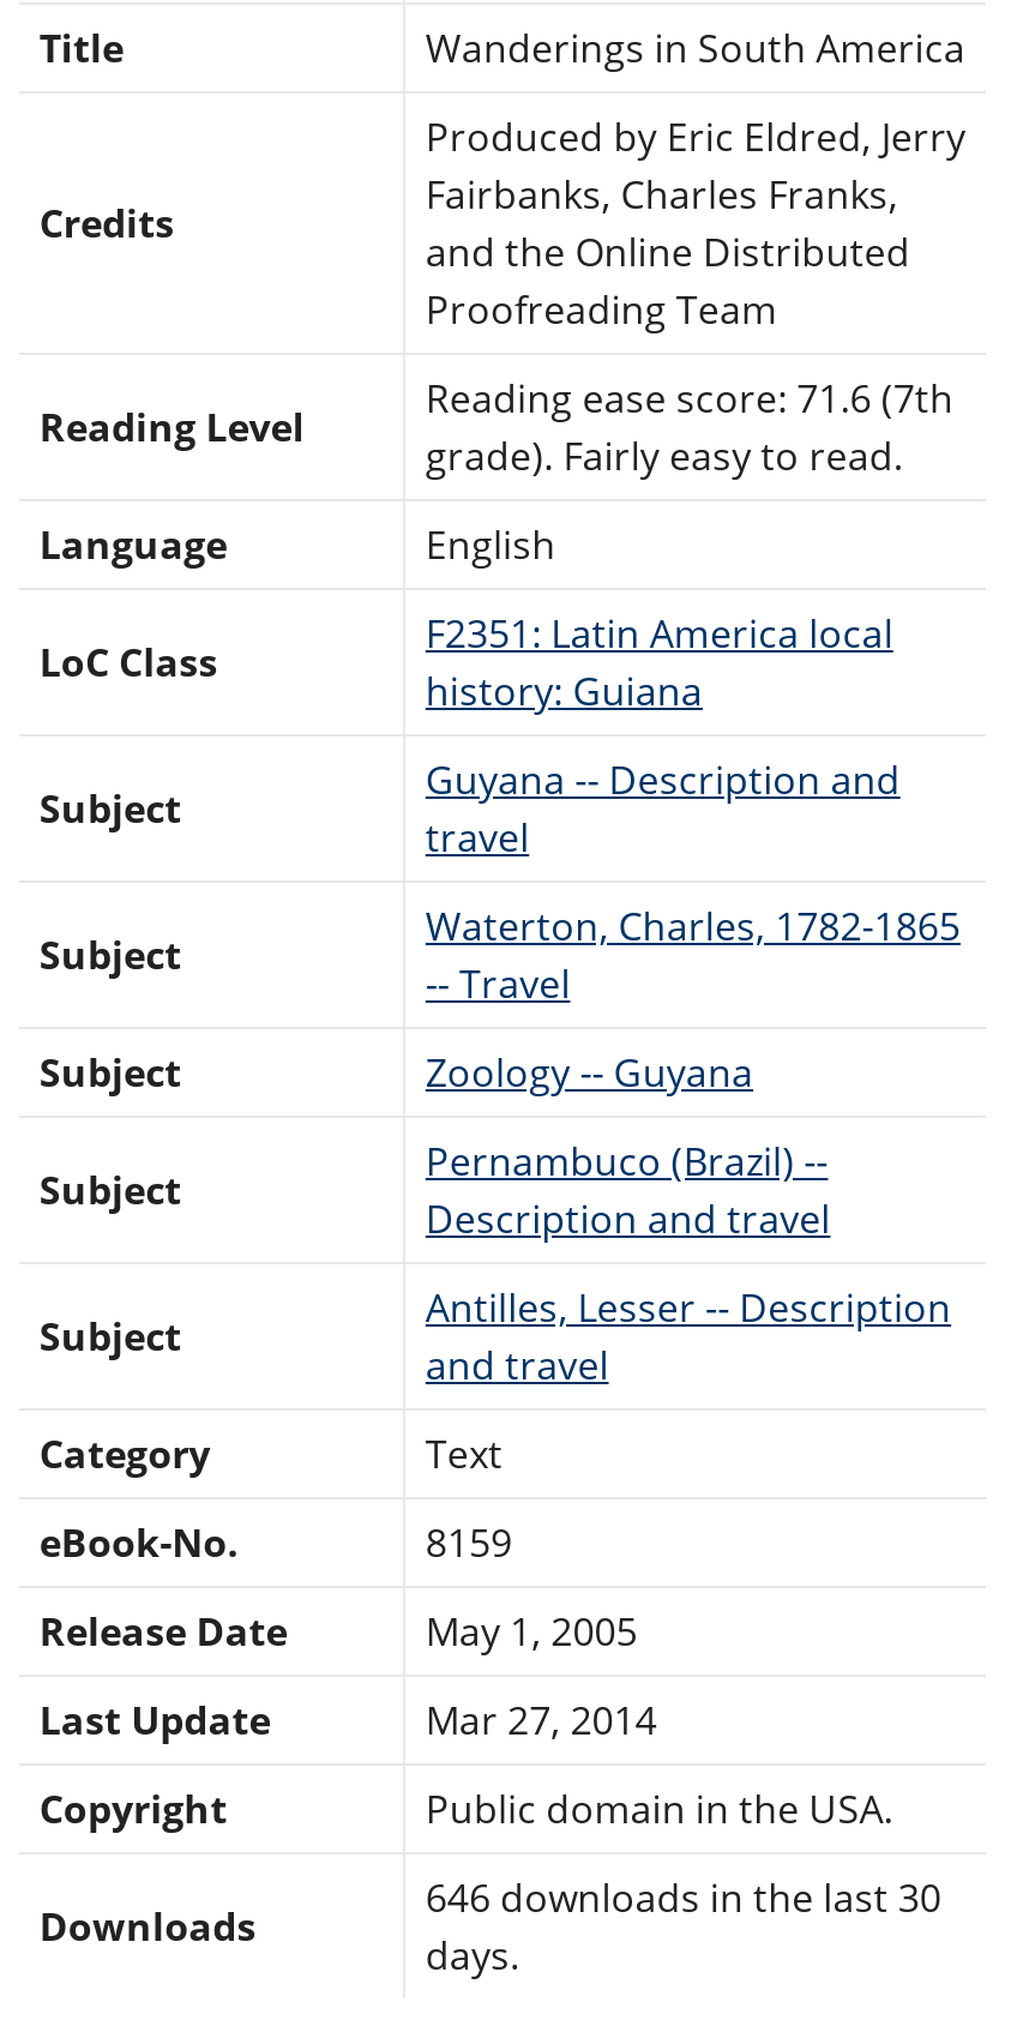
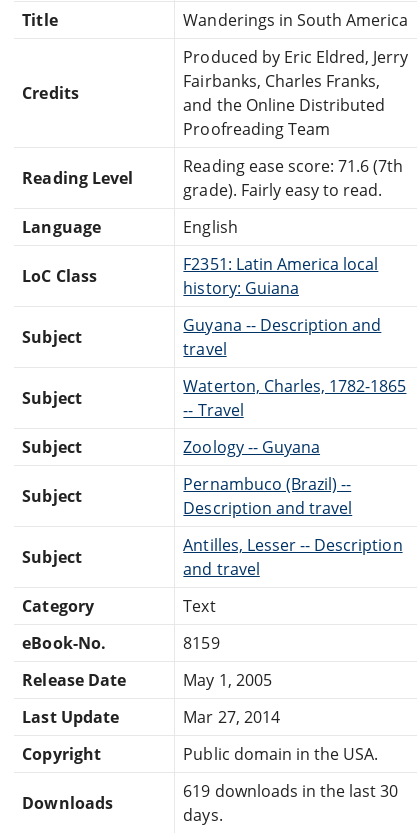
- 646 downloads in the last 30
+ 619 downloads in the last 30
